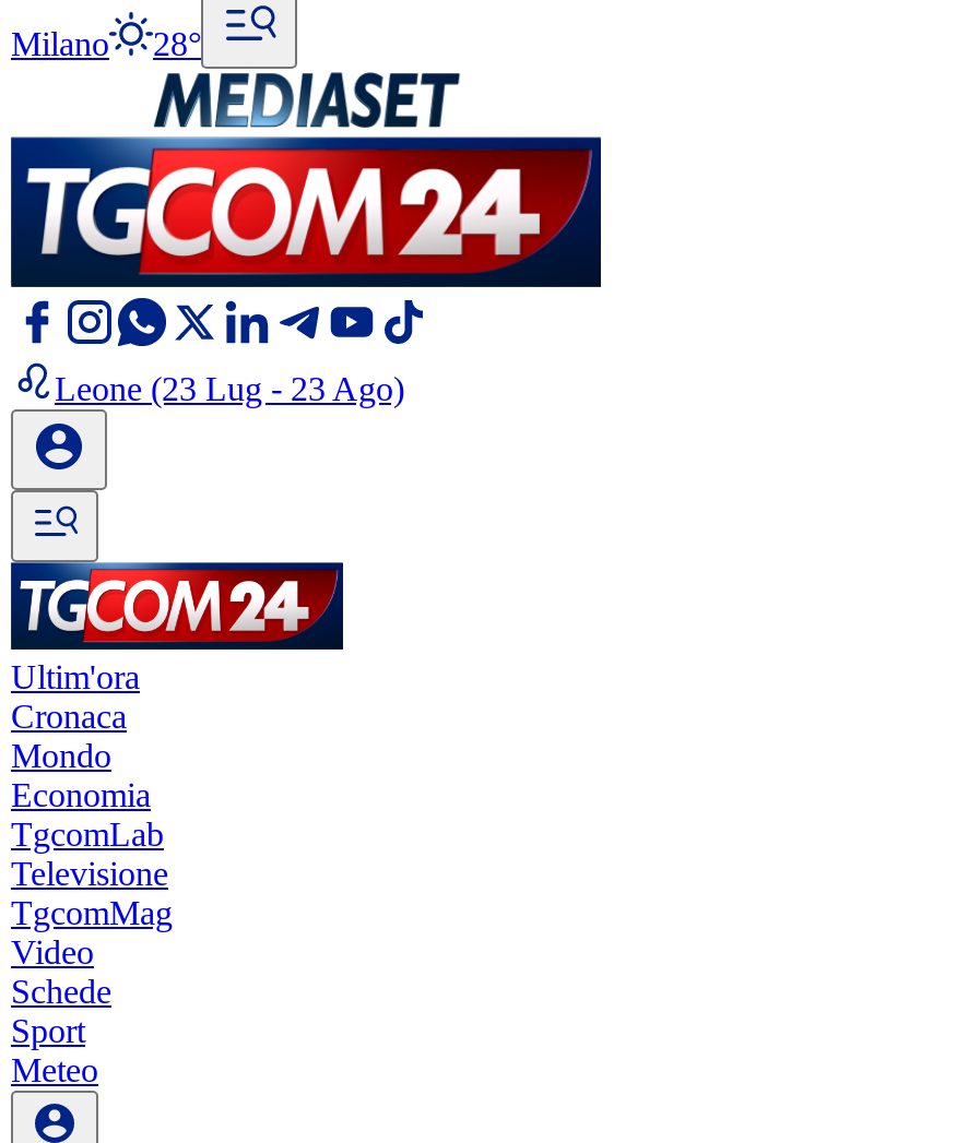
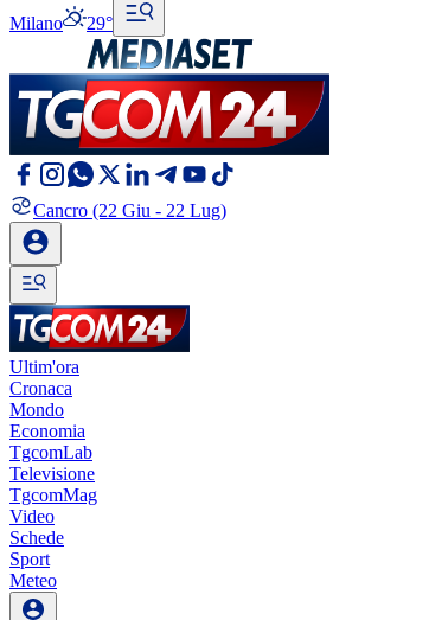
- Milano 28°
+ Milano 29°

- Leone (23 Lug - 23 Ago)
+ Cancro (22 Giu - 22 Lug)
